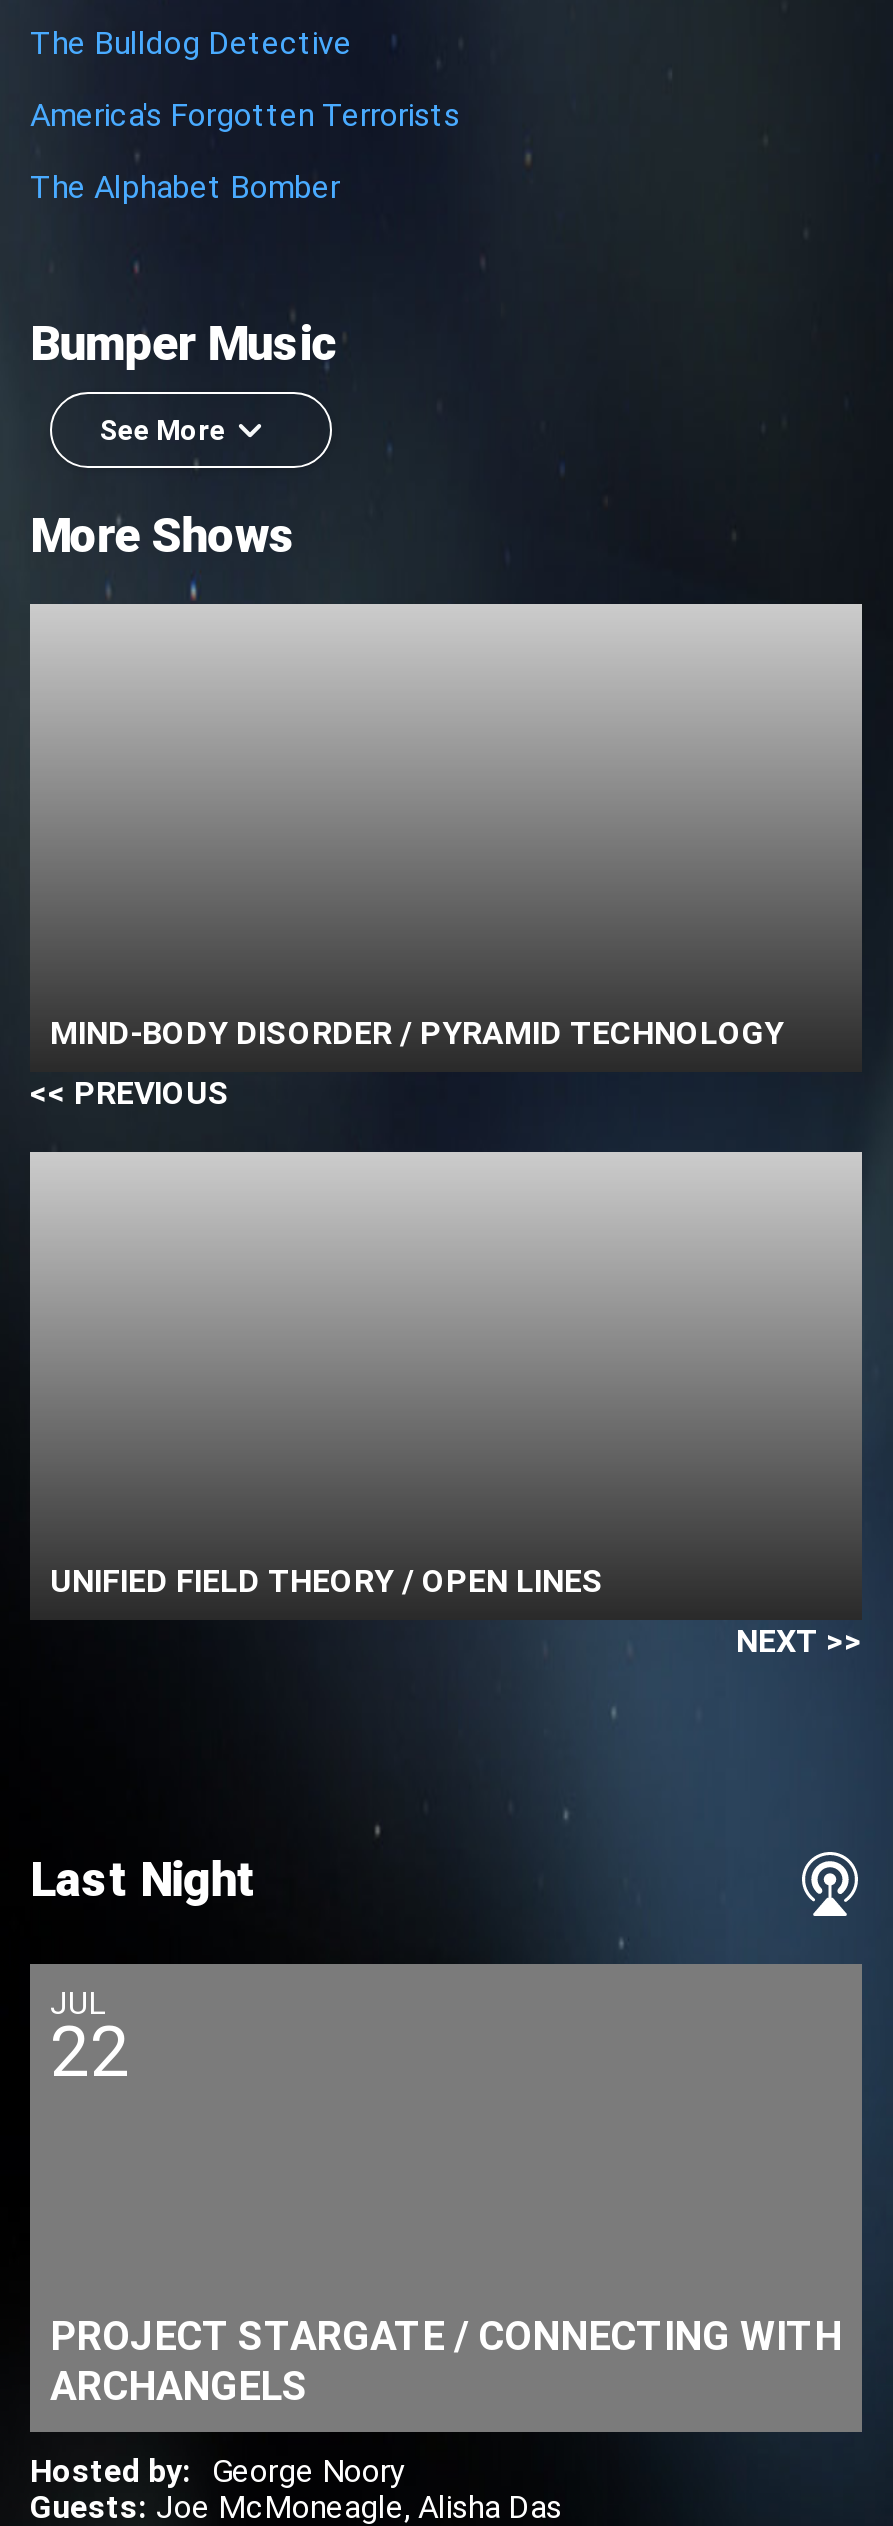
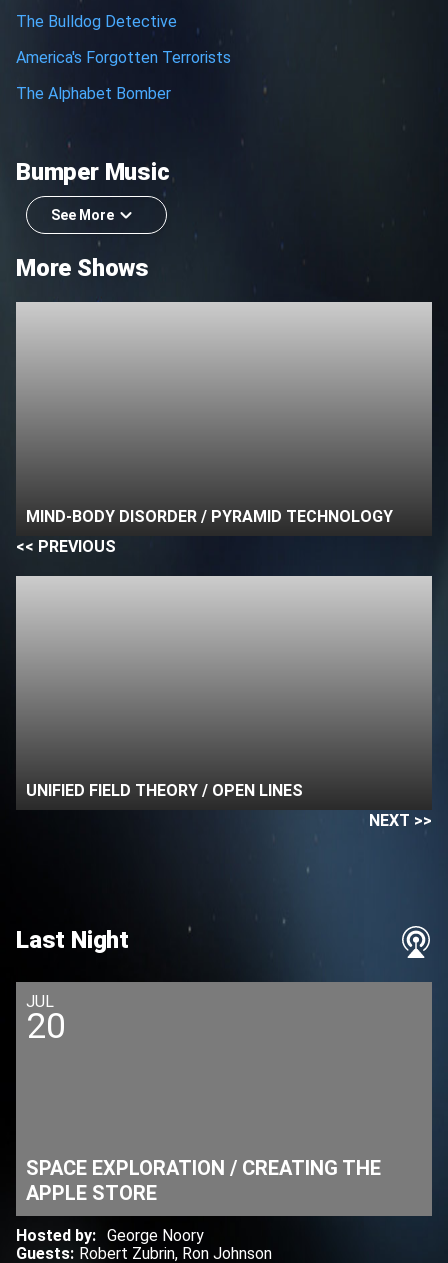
- 22
+ 20

- PROJECT STARGATE / CONNECTING WITH
- ARCHANGELS
+ SPACE EXPLORATION / CREATING THE
+ APPLE STORE

- Guests: Joe McMoneagle, Alisha Das
+ Guests: Robert Zubrin, Ron Johnson
